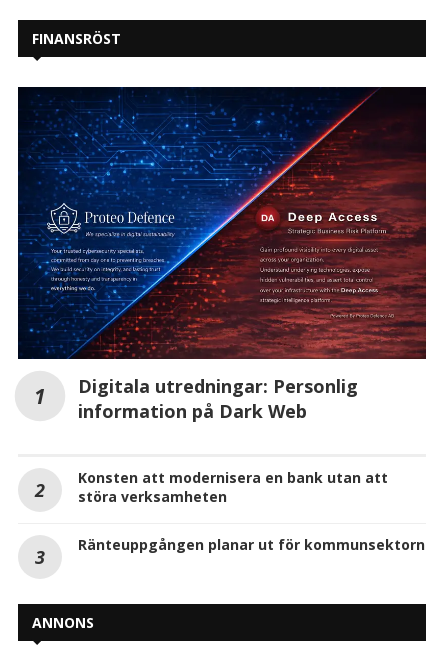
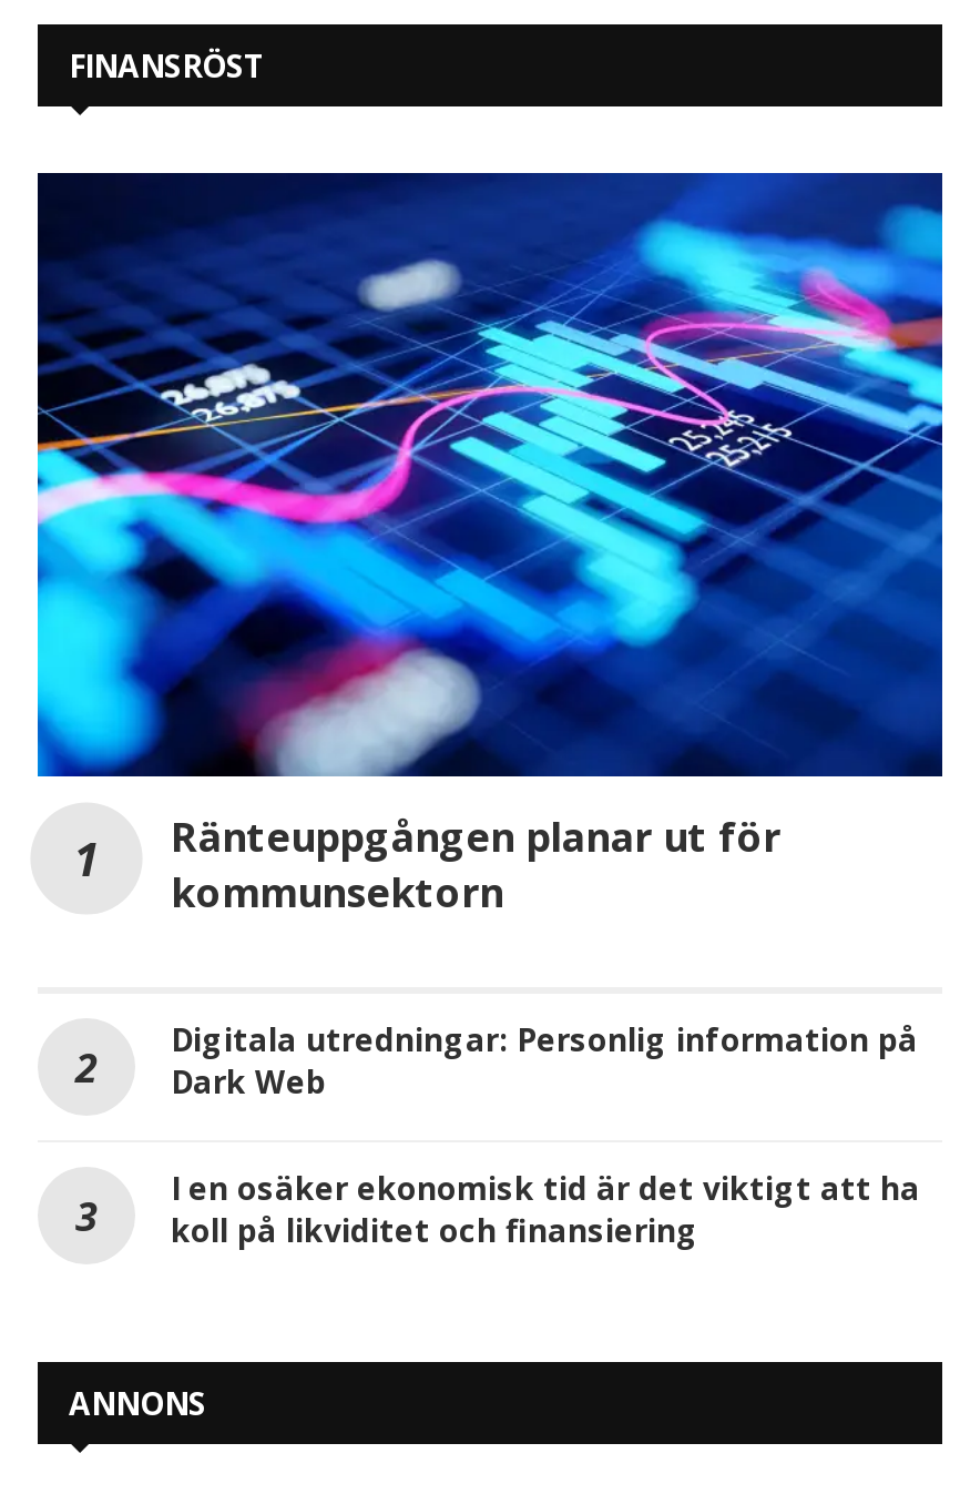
- [image]
- Digitala utredningar: Personlig
- information på Dark Web
+ [image]
+ Ränteuppgången planar ut för
+ kommunsektorn

- Konsten att modernisera en bank utan att
- störa verksamheten
+ Digitala utredningar: Personlig information på
+ Dark Web

- Ränteuppgången planar ut för kommunsektorn
+ I en osäker ekonomisk tid är det viktigt att ha
+ koll på likviditet och finansiering
